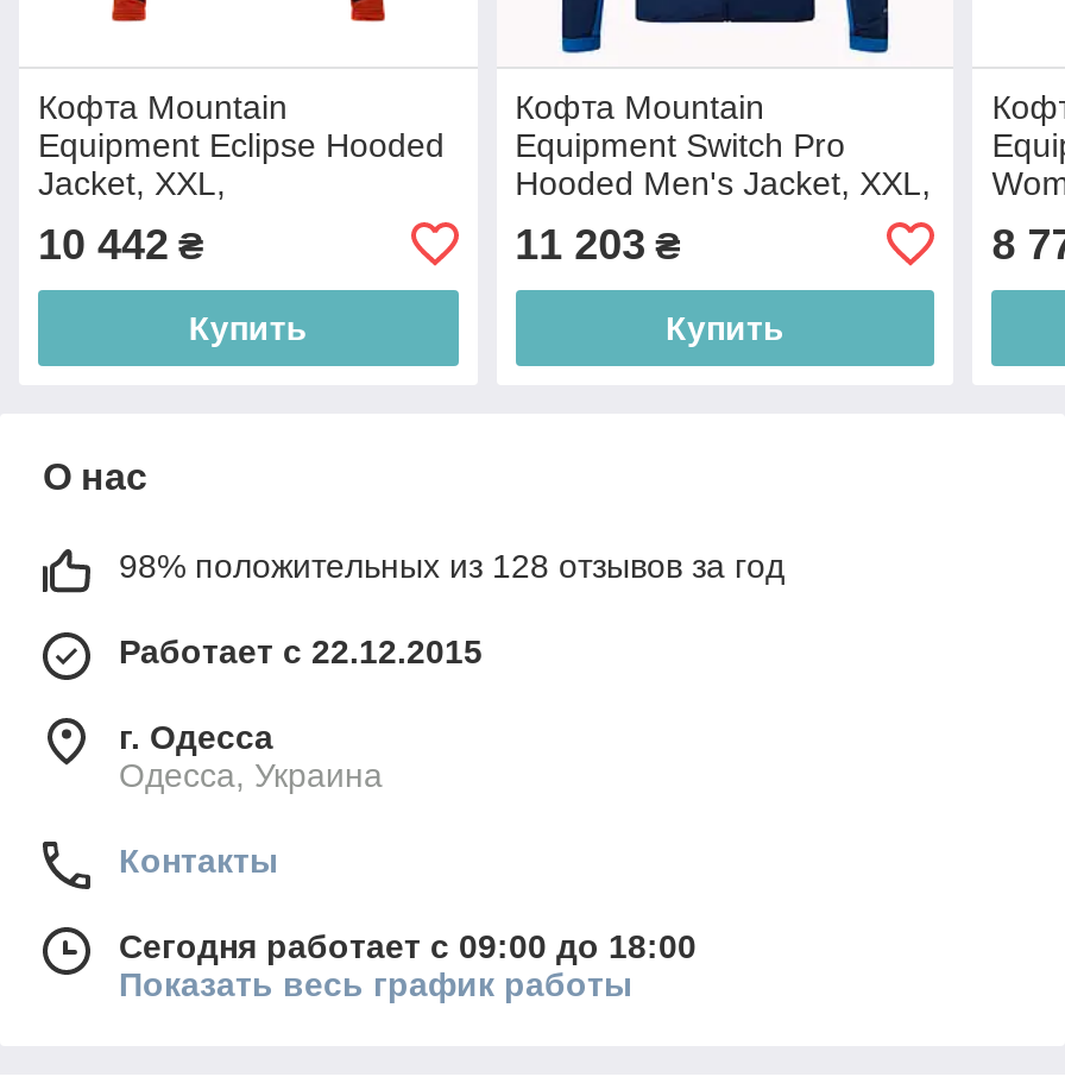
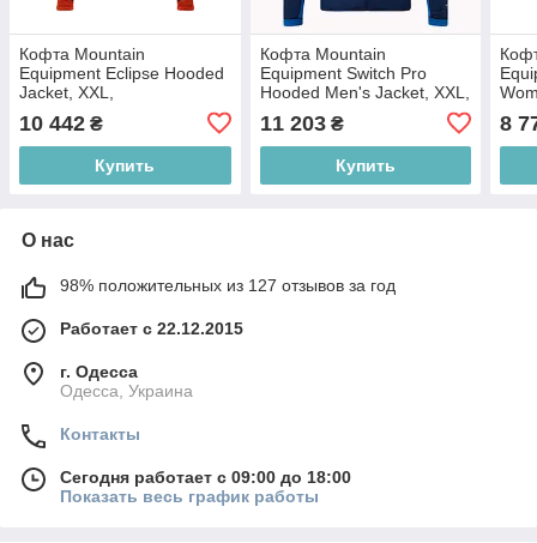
- 98% положительных из 128 отзывов за год
+ 98% положительных из 127 отзывов за год
